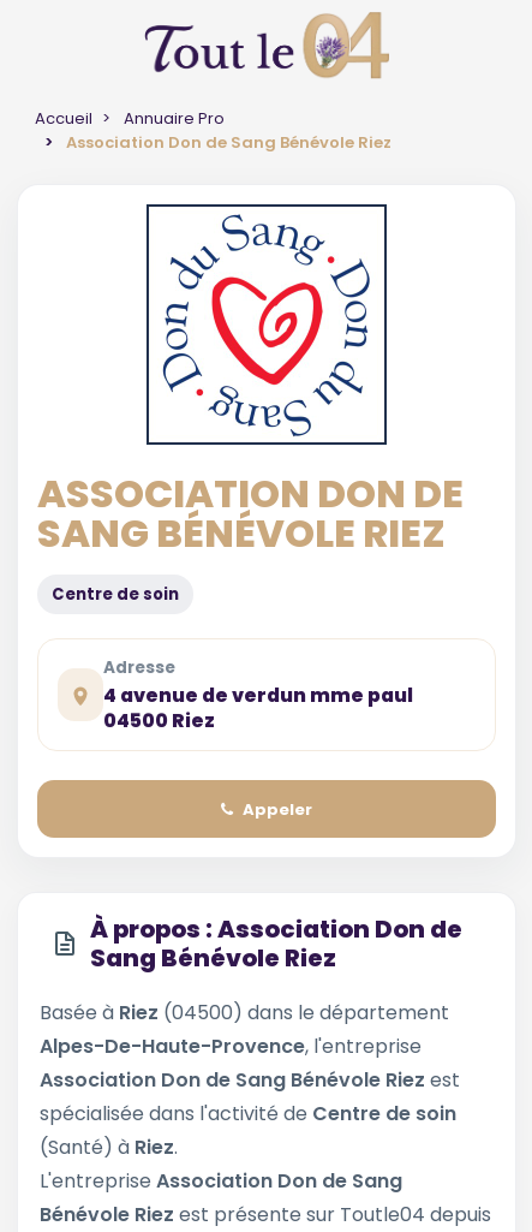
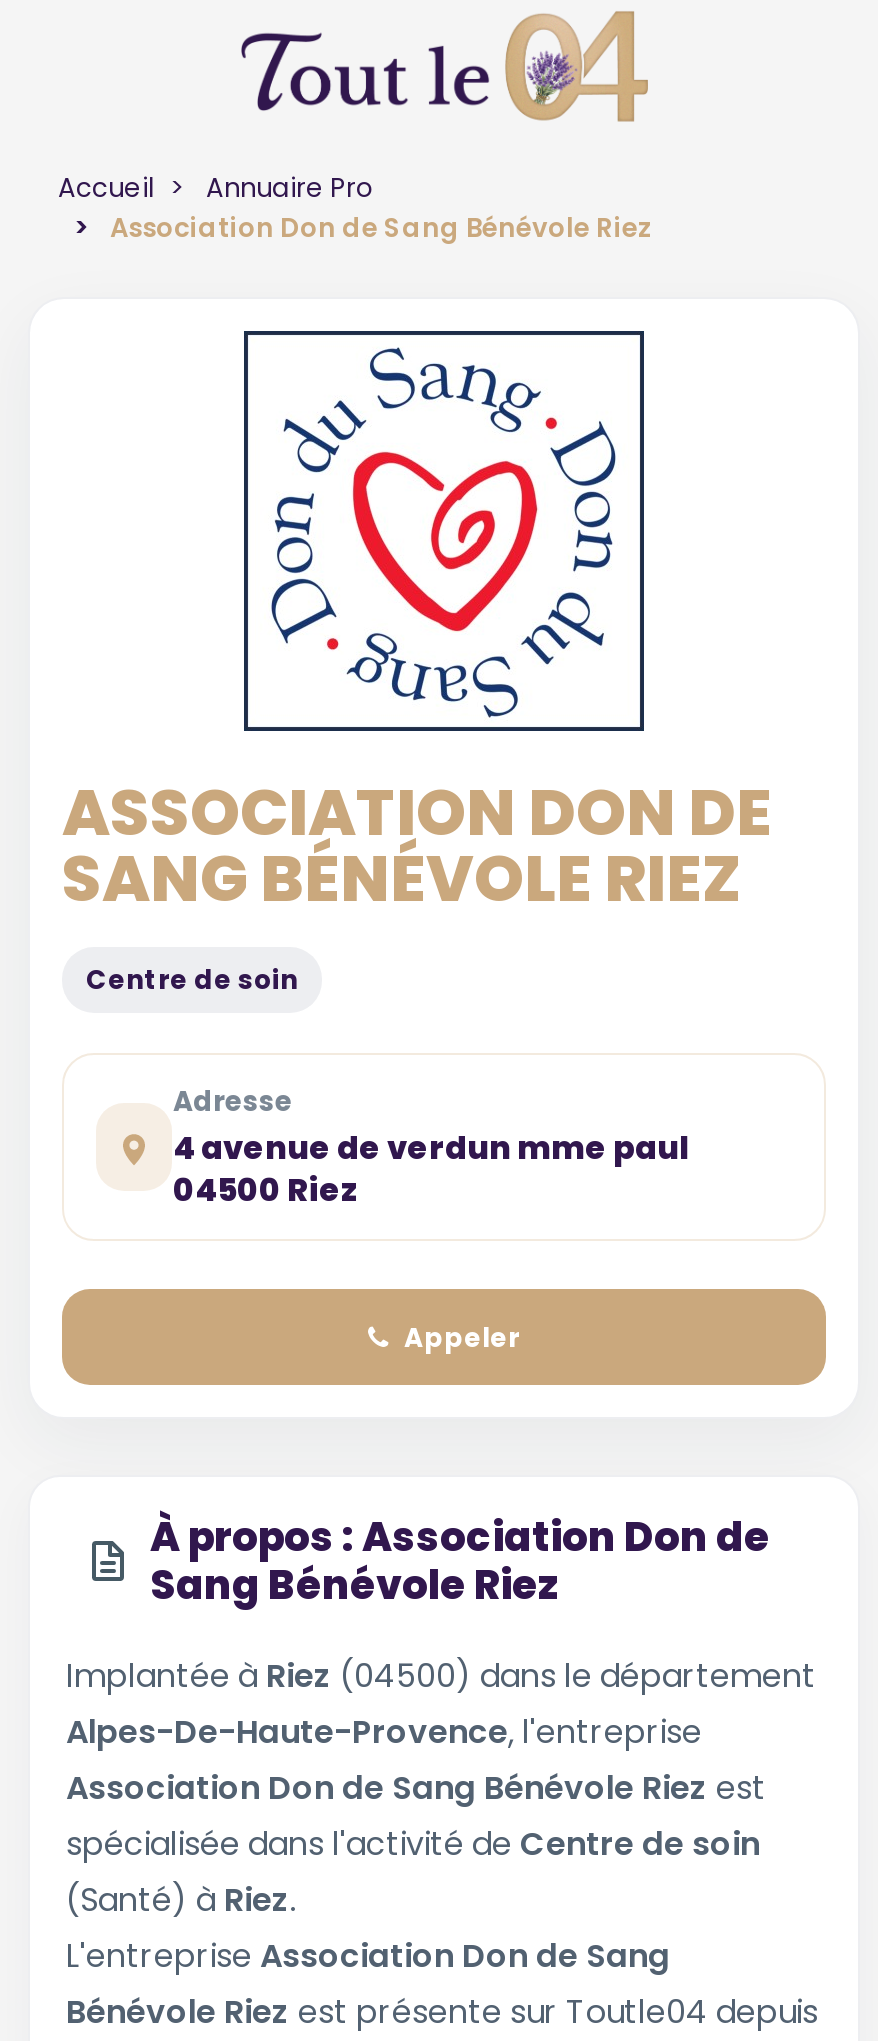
- Basée à Riez (04500) dans le département
+ Implantée à Riez (04500) dans le département
